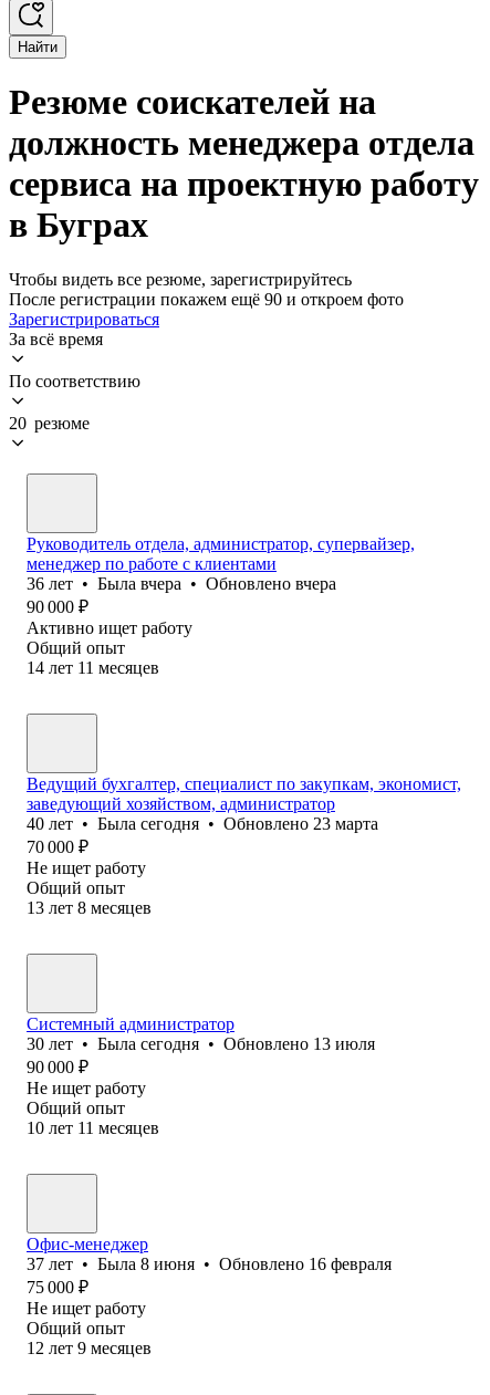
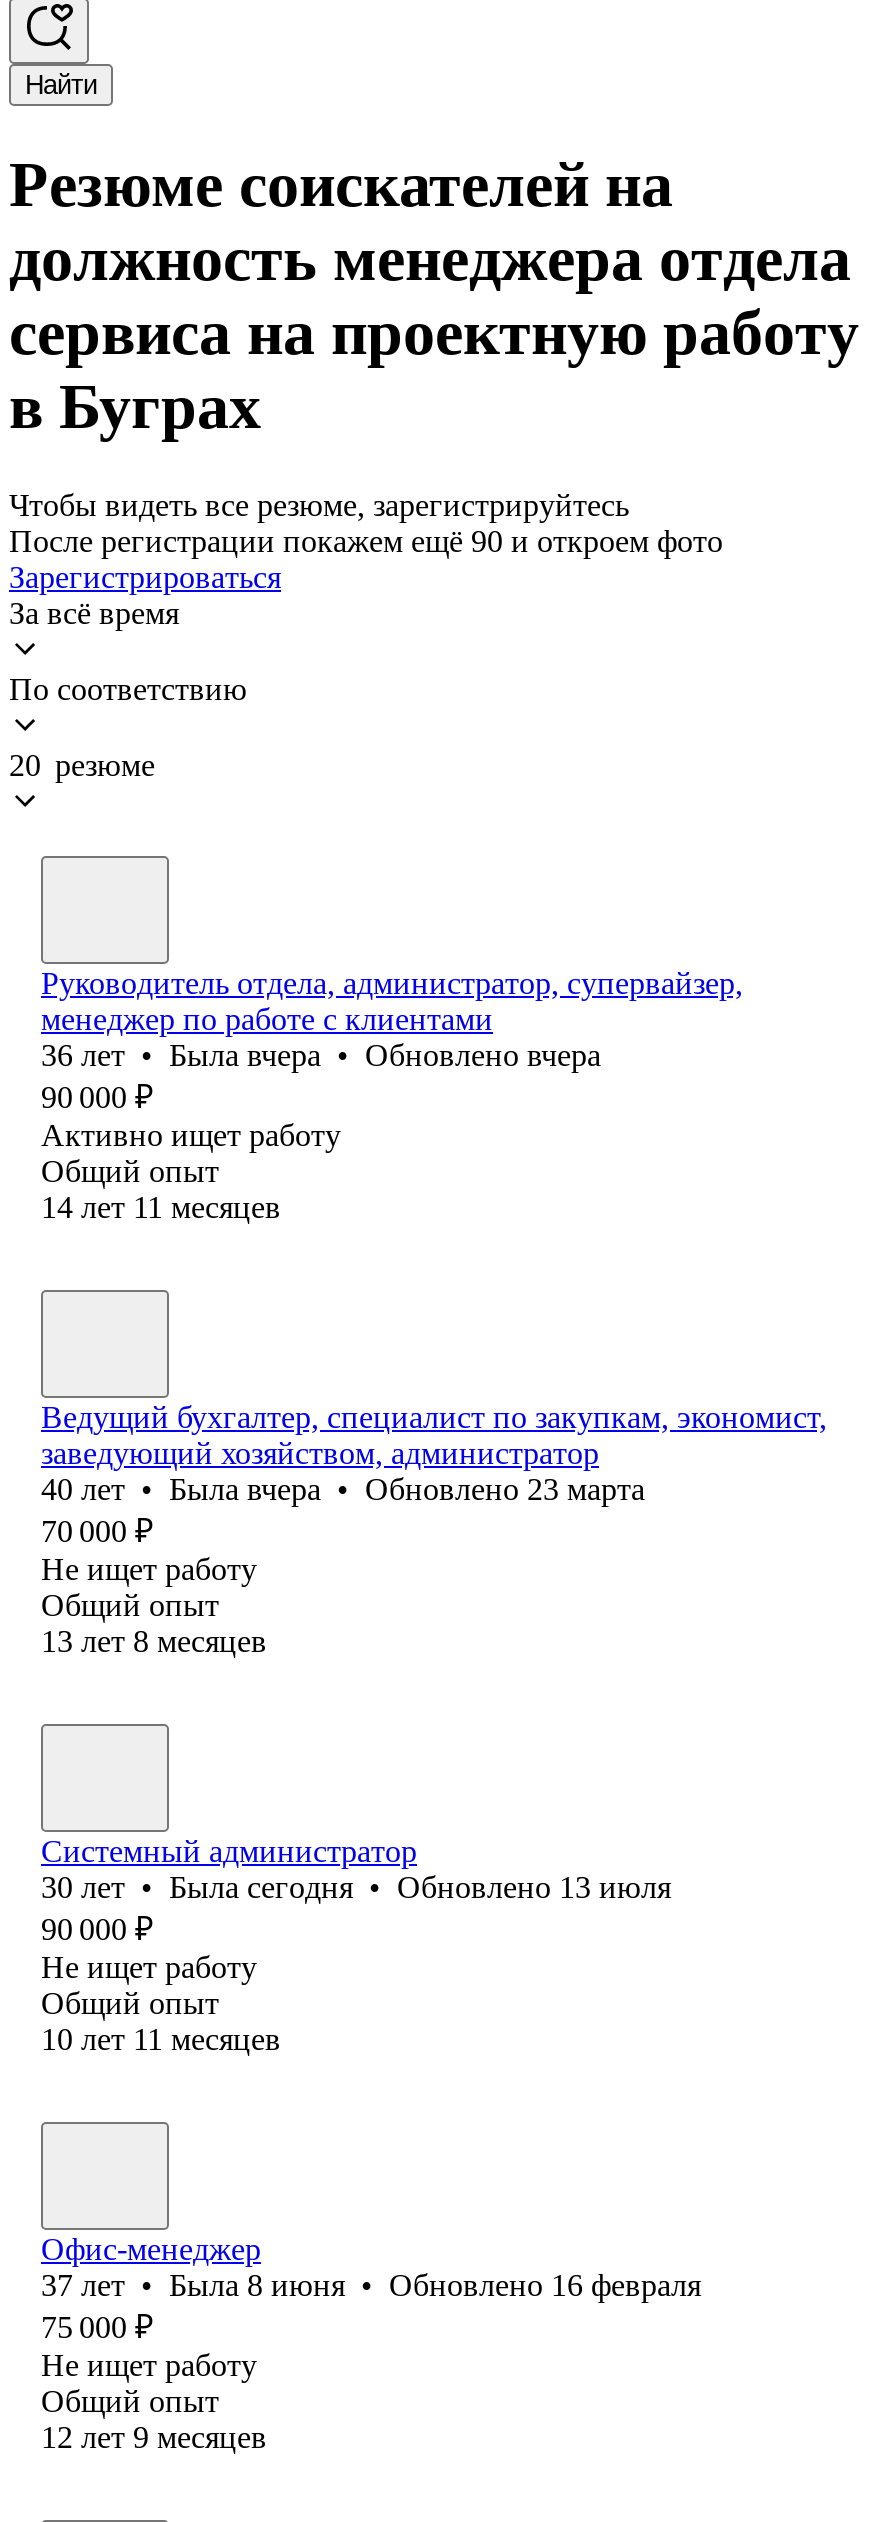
- 40 лет • Была сегодня • Обновлено 23 марта
+ 40 лет • Была вчера • Обновлено 23 марта
